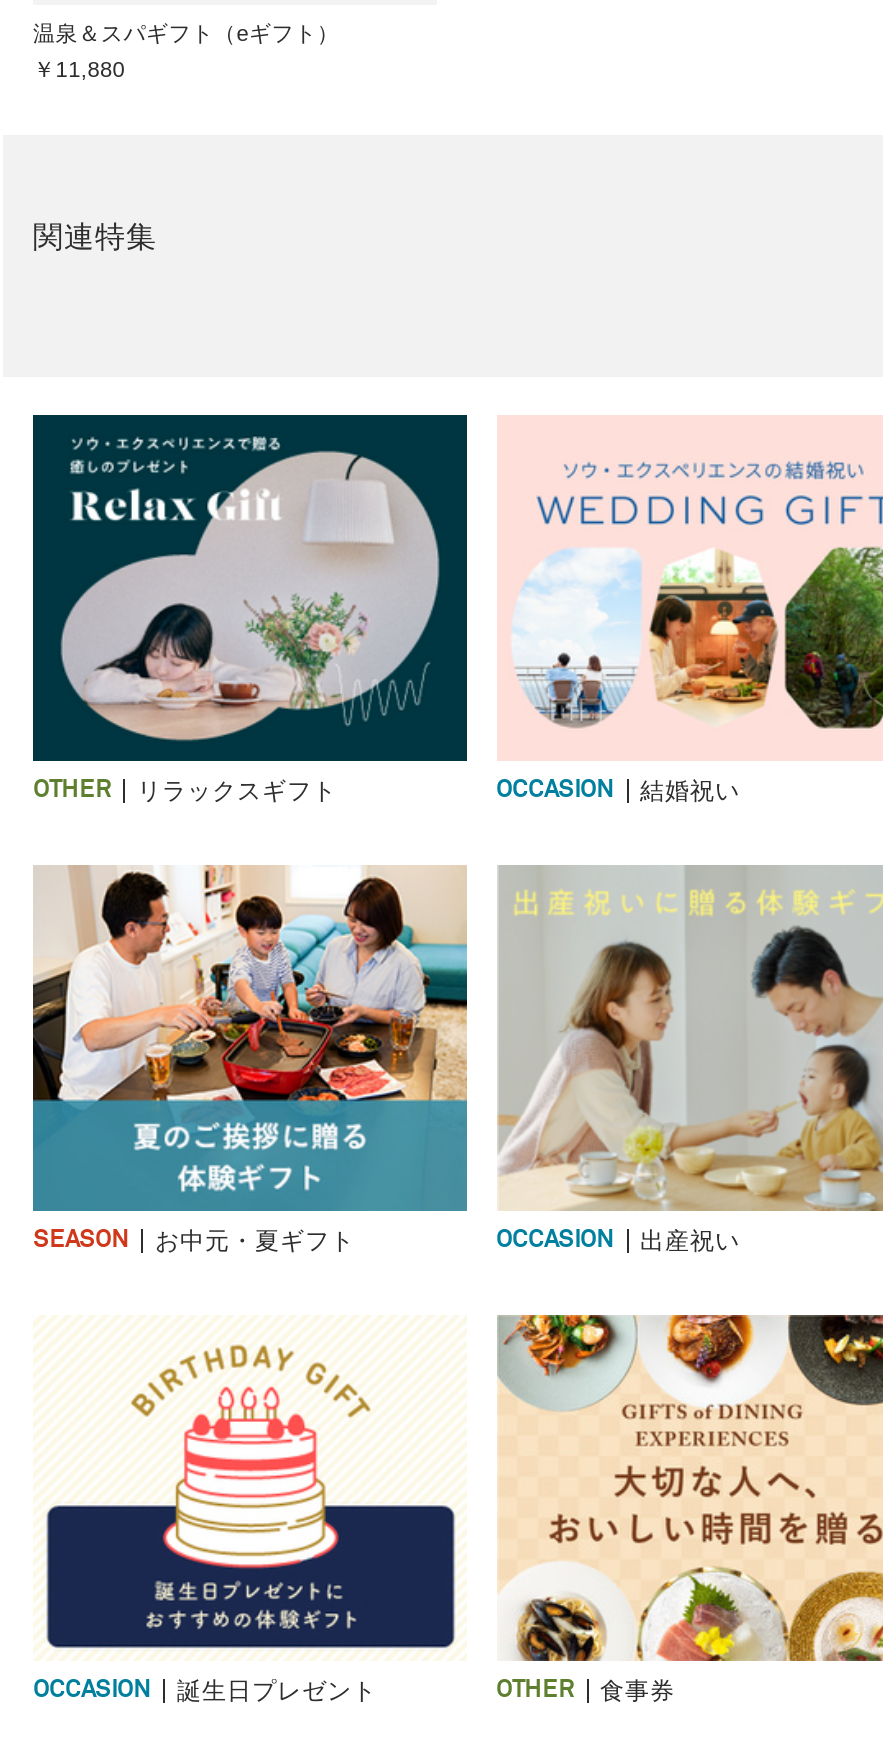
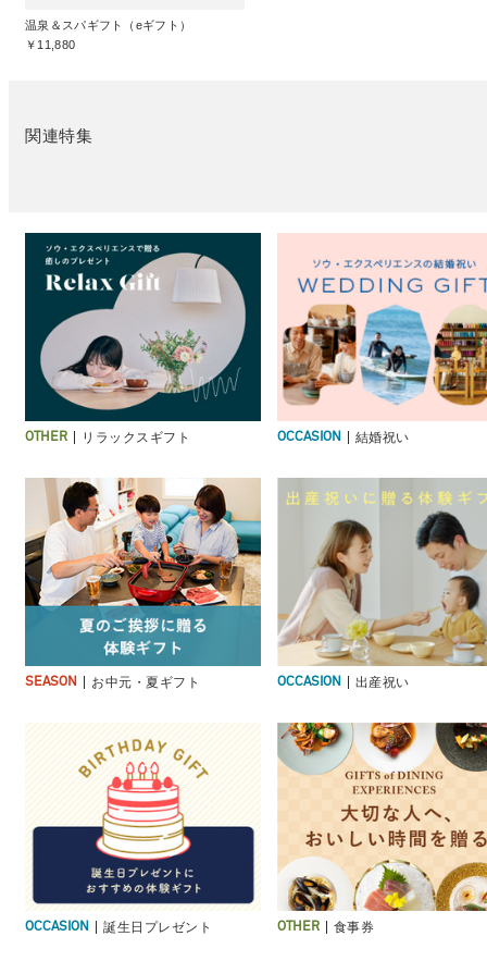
- [image]
+ [image]
